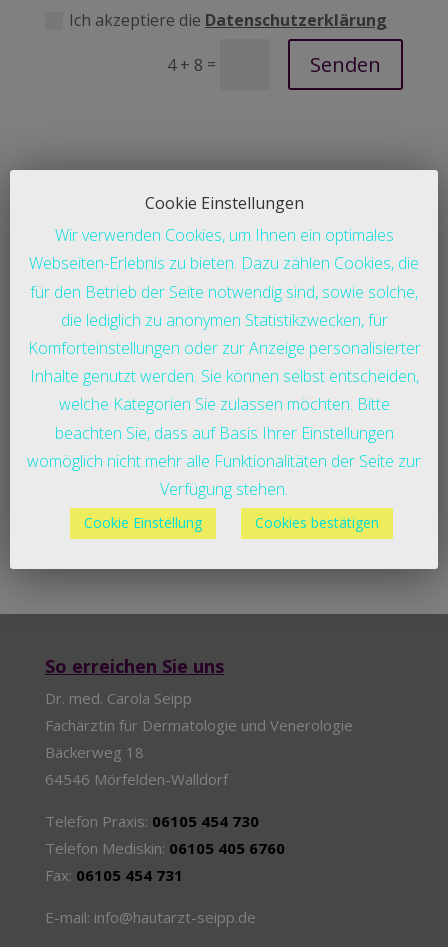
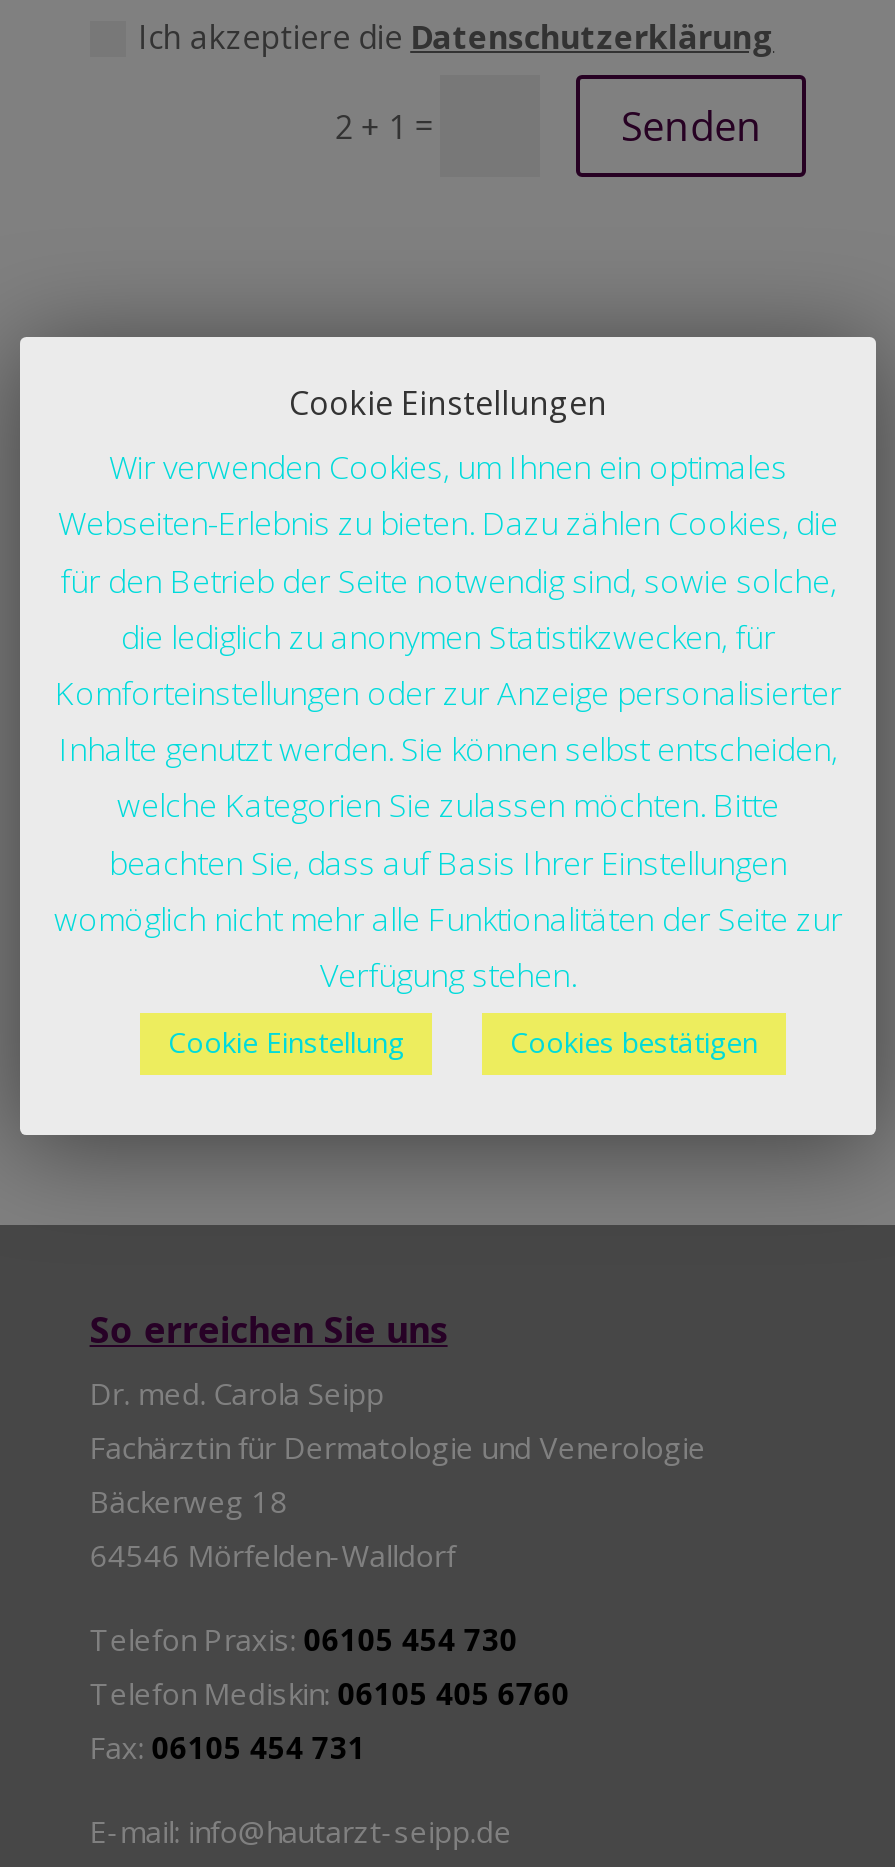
- 4 + 8 =
+ 2 + 1 =
